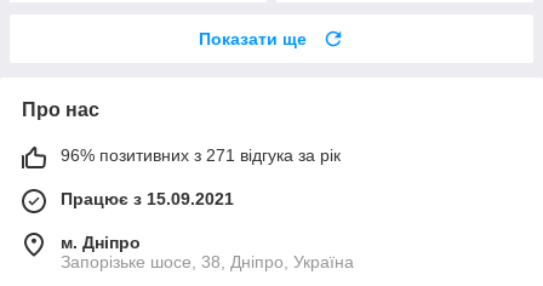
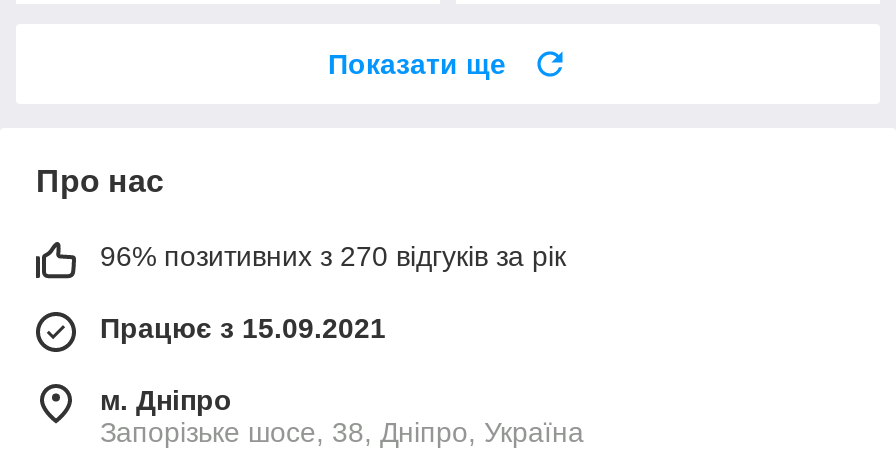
- 96% позитивних з 271 відгука за рік
+ 96% позитивних з 270 відгуків за рік
